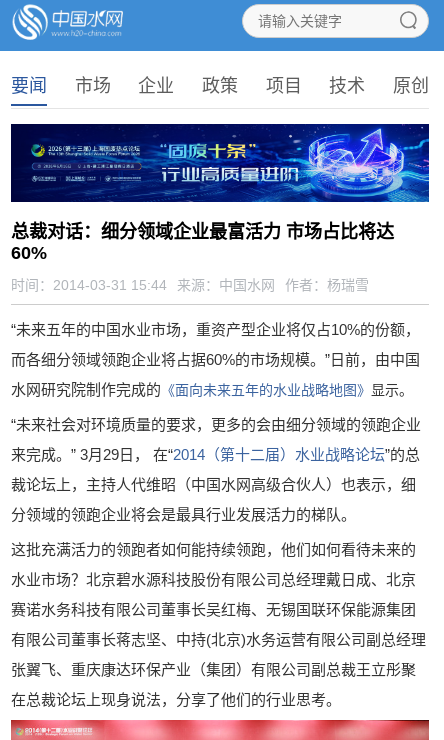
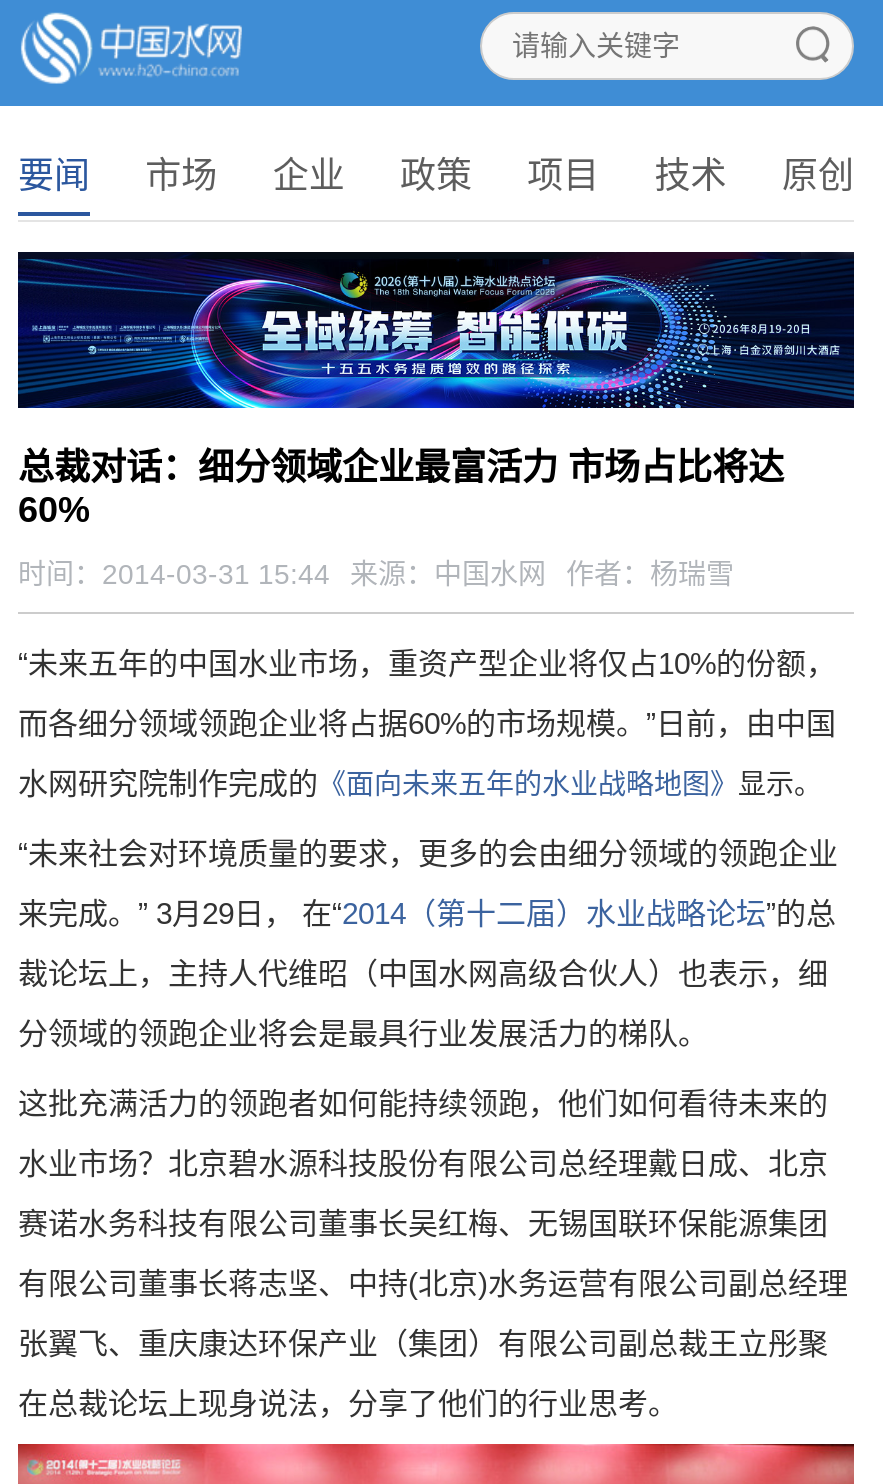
- [image]
+ [image]
